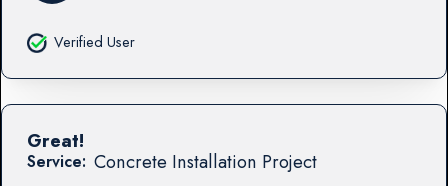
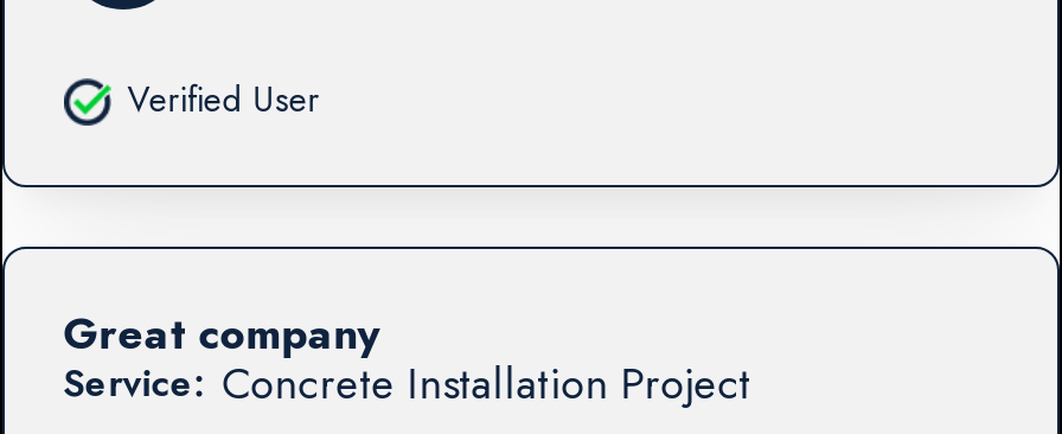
- Great!
+ Great company
